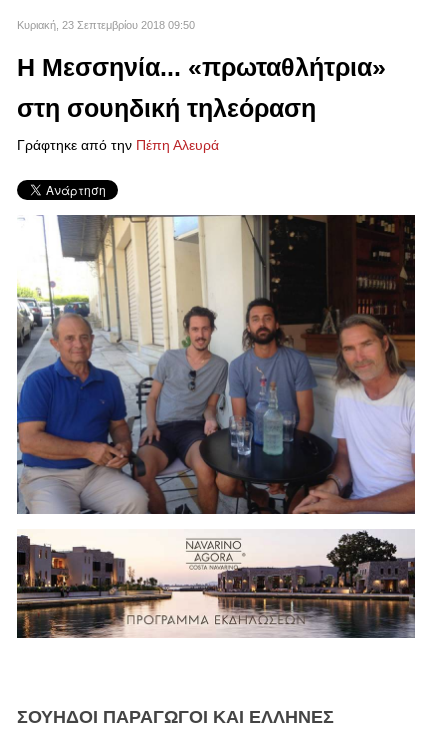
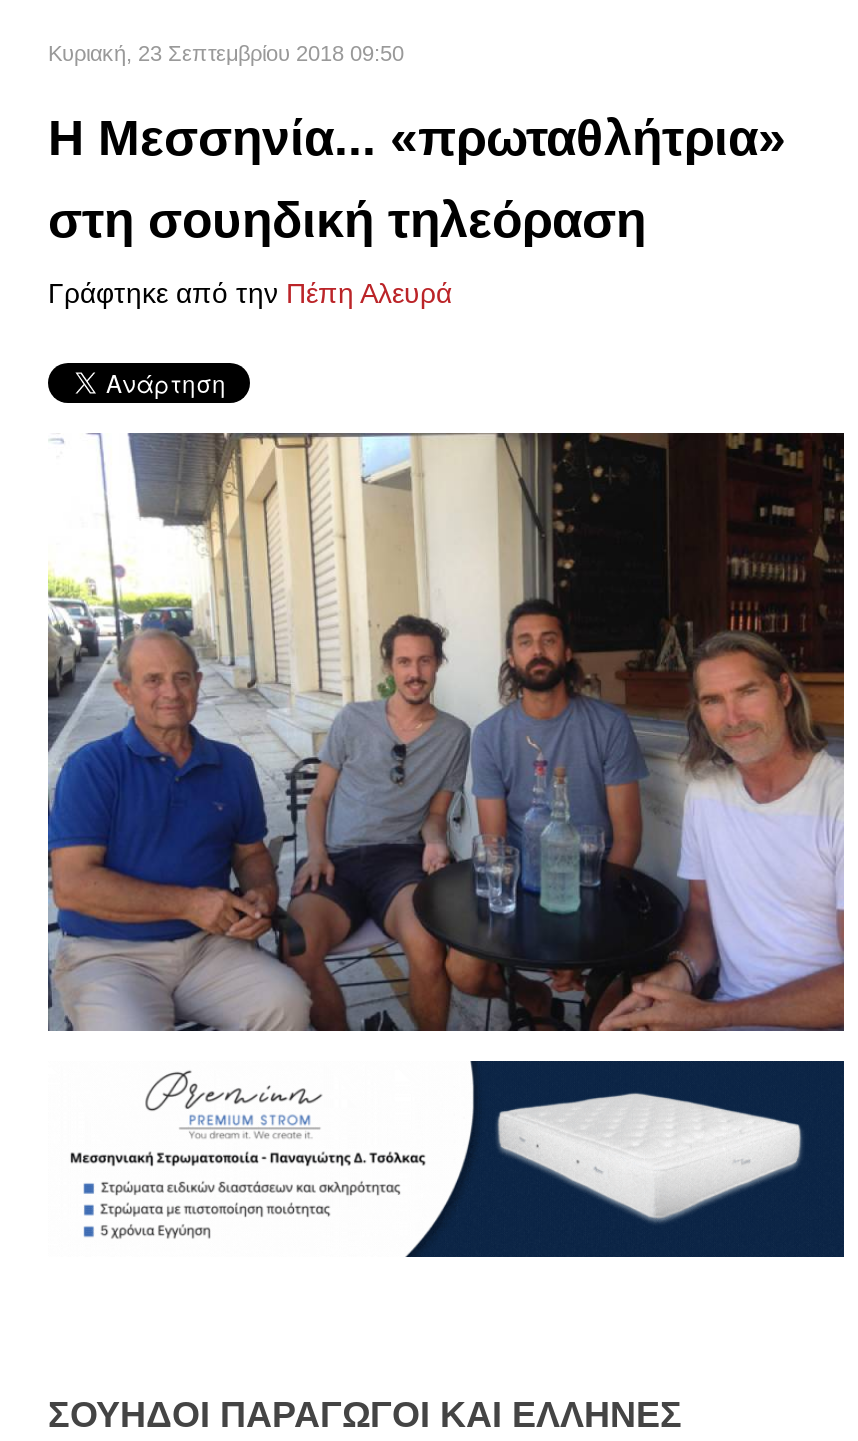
- [image]
+ [image]
